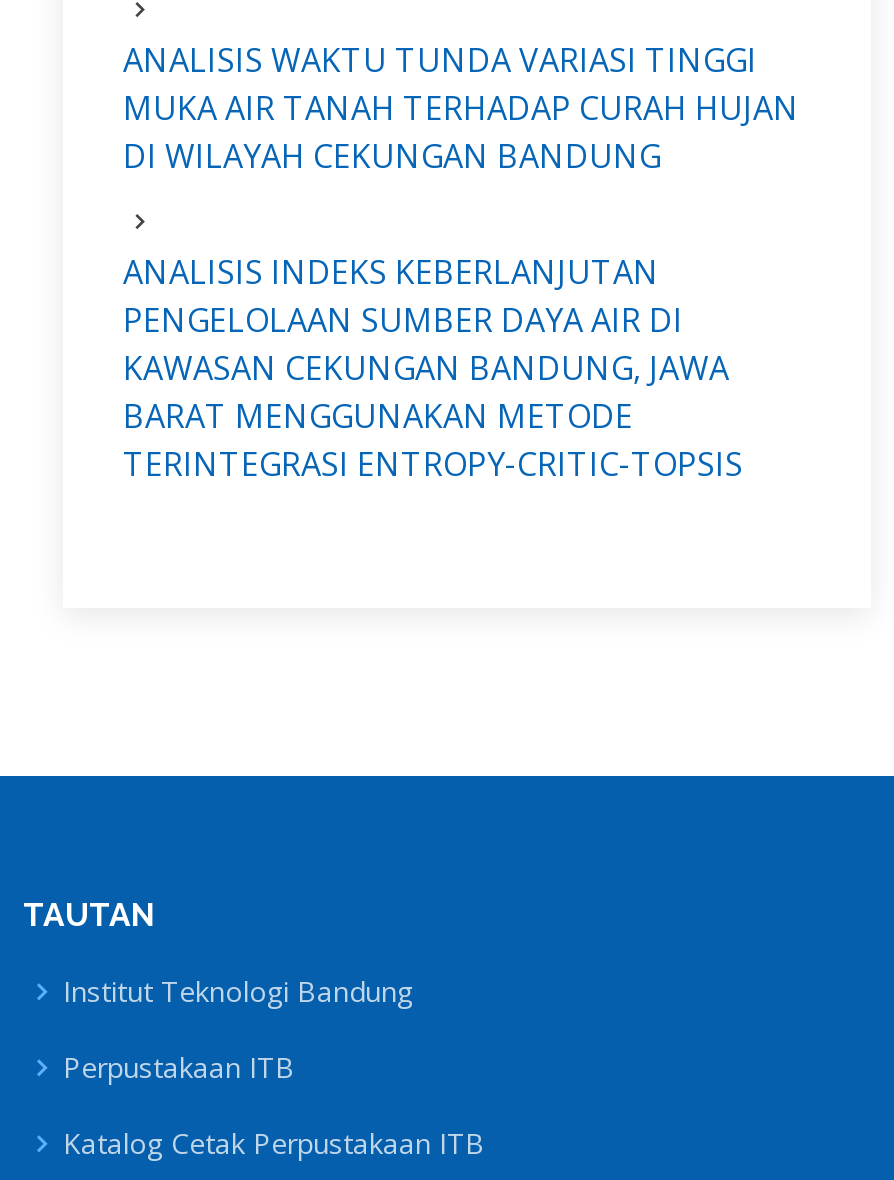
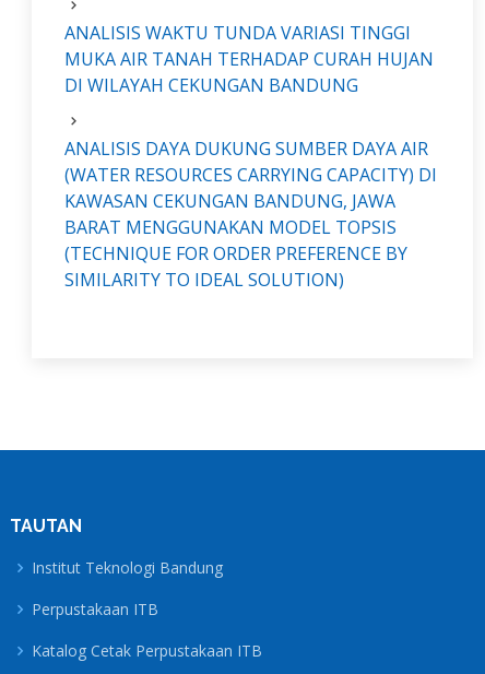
- ANALISIS INDEKS KEBERLANJUTAN
- PENGELOLAAN SUMBER DAYA AIR DI
+ ANALISIS DAYA DUKUNG SUMBER DAYA AIR
+ (WATER RESOURCES CARRYING CAPACITY) DI

- BARAT MENGGUNAKAN METODE
- TERINTEGRASI ENTROPY-CRITIC-TOPSIS
+ BARAT MENGGUNAKAN MODEL TOPSIS
+ (TECHNIQUE FOR ORDER PREFERENCE BY
+ SIMILARITY TO IDEAL SOLUTION)
